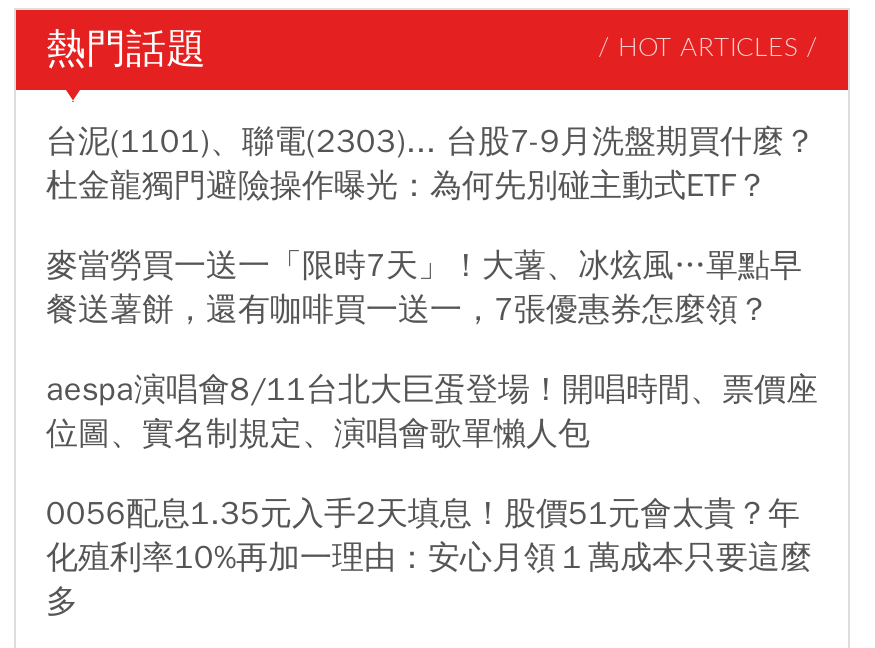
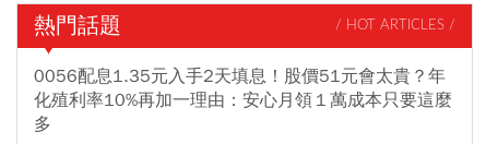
- 台泥(1101)、聯電(2303)... 台股7-9月洗盤期買什麼？
- 杜金龍獨門避險操作曝光：為何先別碰主動式ETF？
- 麥當勞買一送一「限時7天」！大薯、冰炫風…單點早
- 餐送薯餅，還有咖啡買一送一，7張優惠券怎麼領？
- aespa演唱會8/11台北大巨蛋登場！開唱時間、票價座
- 位圖、實名制規定、演唱會歌單懶人包
